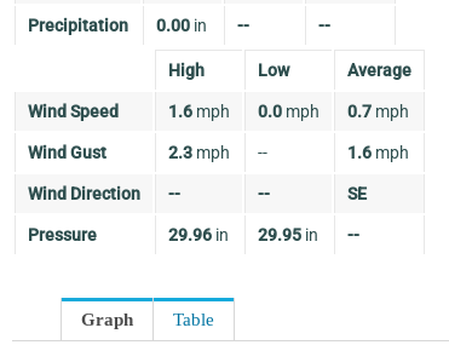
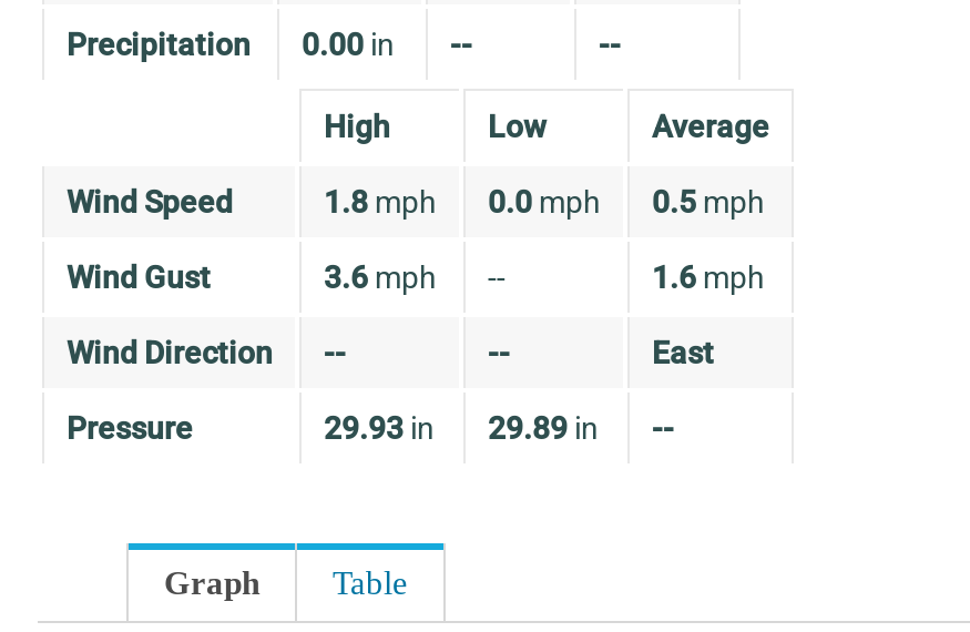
- 1.6 mph
+ 1.8 mph

- 0.7 mph
+ 0.5 mph

- 2.3 mph
+ 3.6 mph

- SE
+ East

- 29.96 in
+ 29.93 in

- 29.95 in
+ 29.89 in
